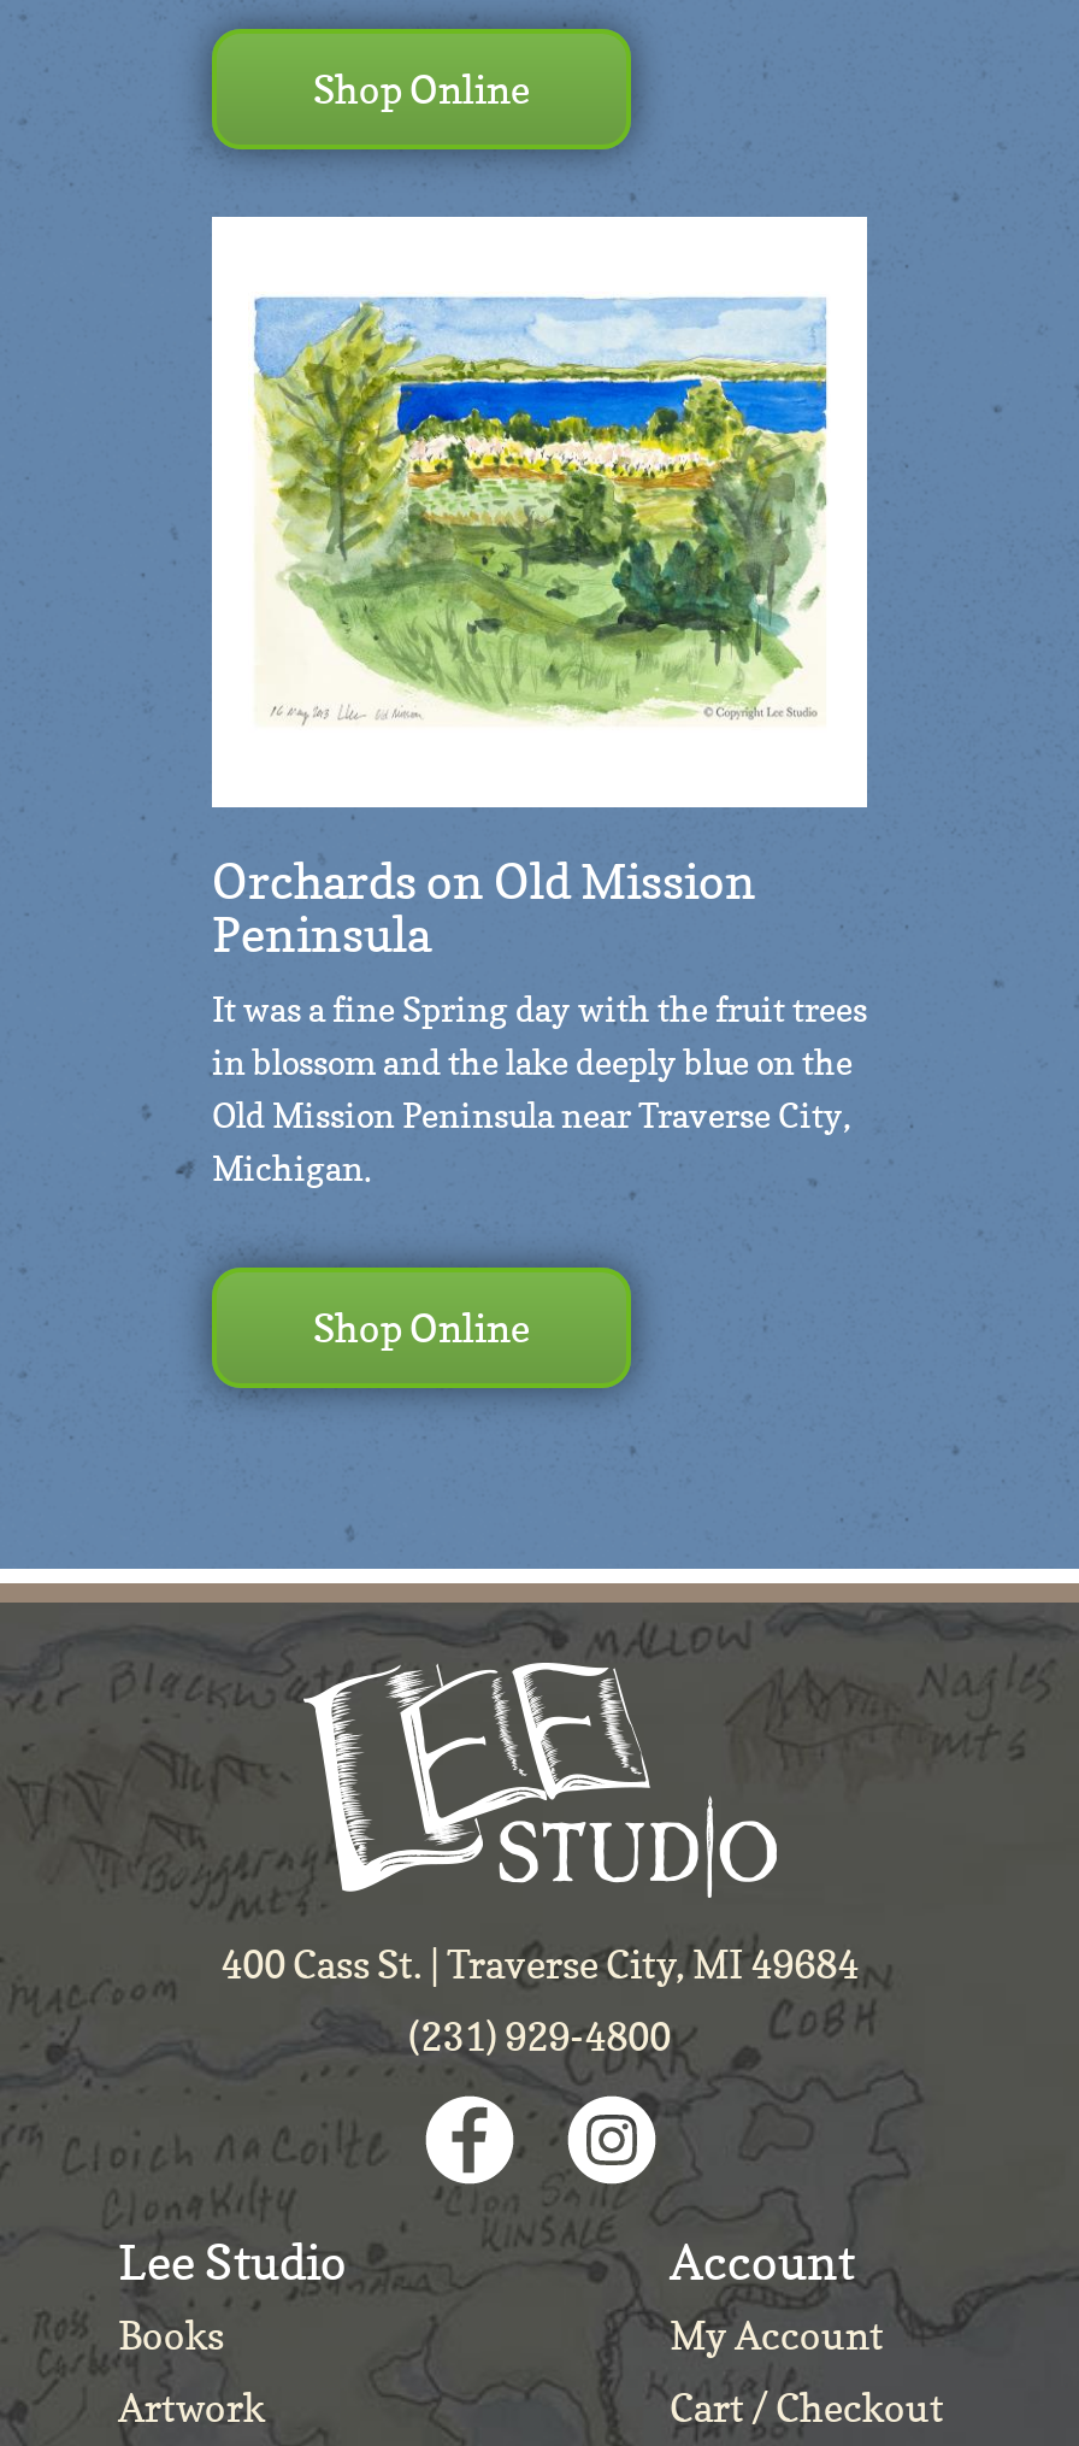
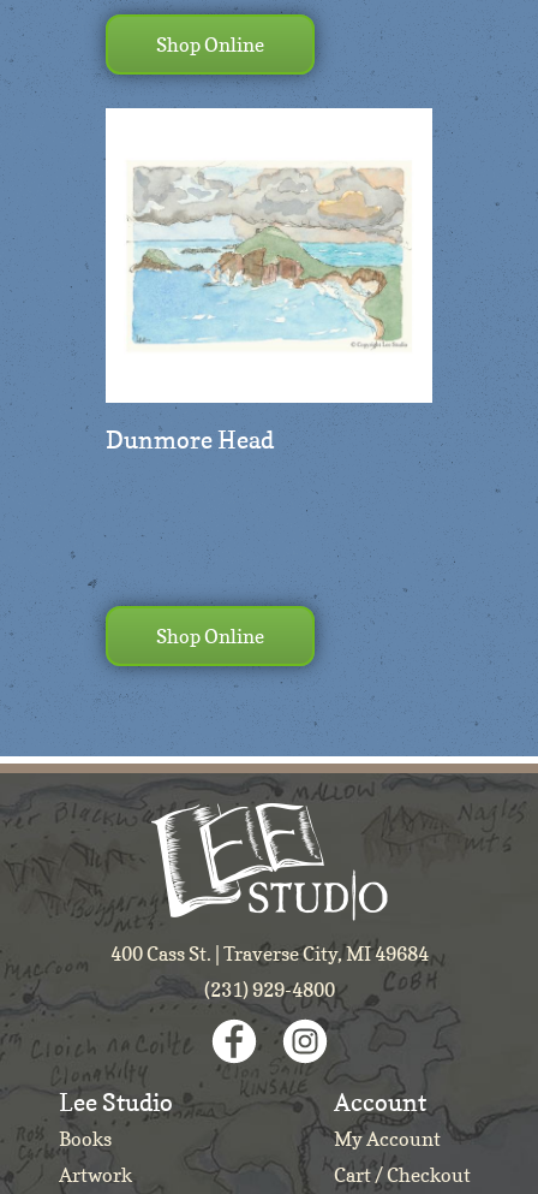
- [image]
+ [image]

- Orchards on Old Mission
- Peninsula
- It was a fine Spring day with the fruit trees
- in blossom and the lake deeply blue on the
- Old Mission Peninsula near Traverse City,
- Michigan.
+ Dunmore Head
